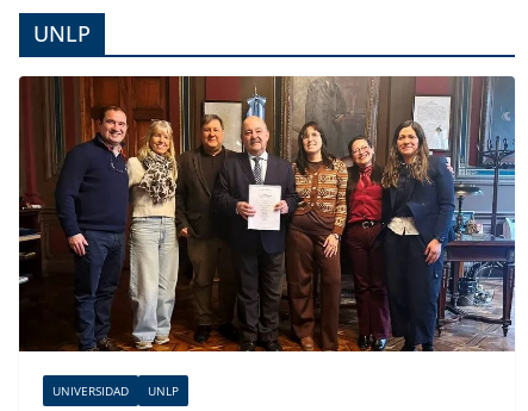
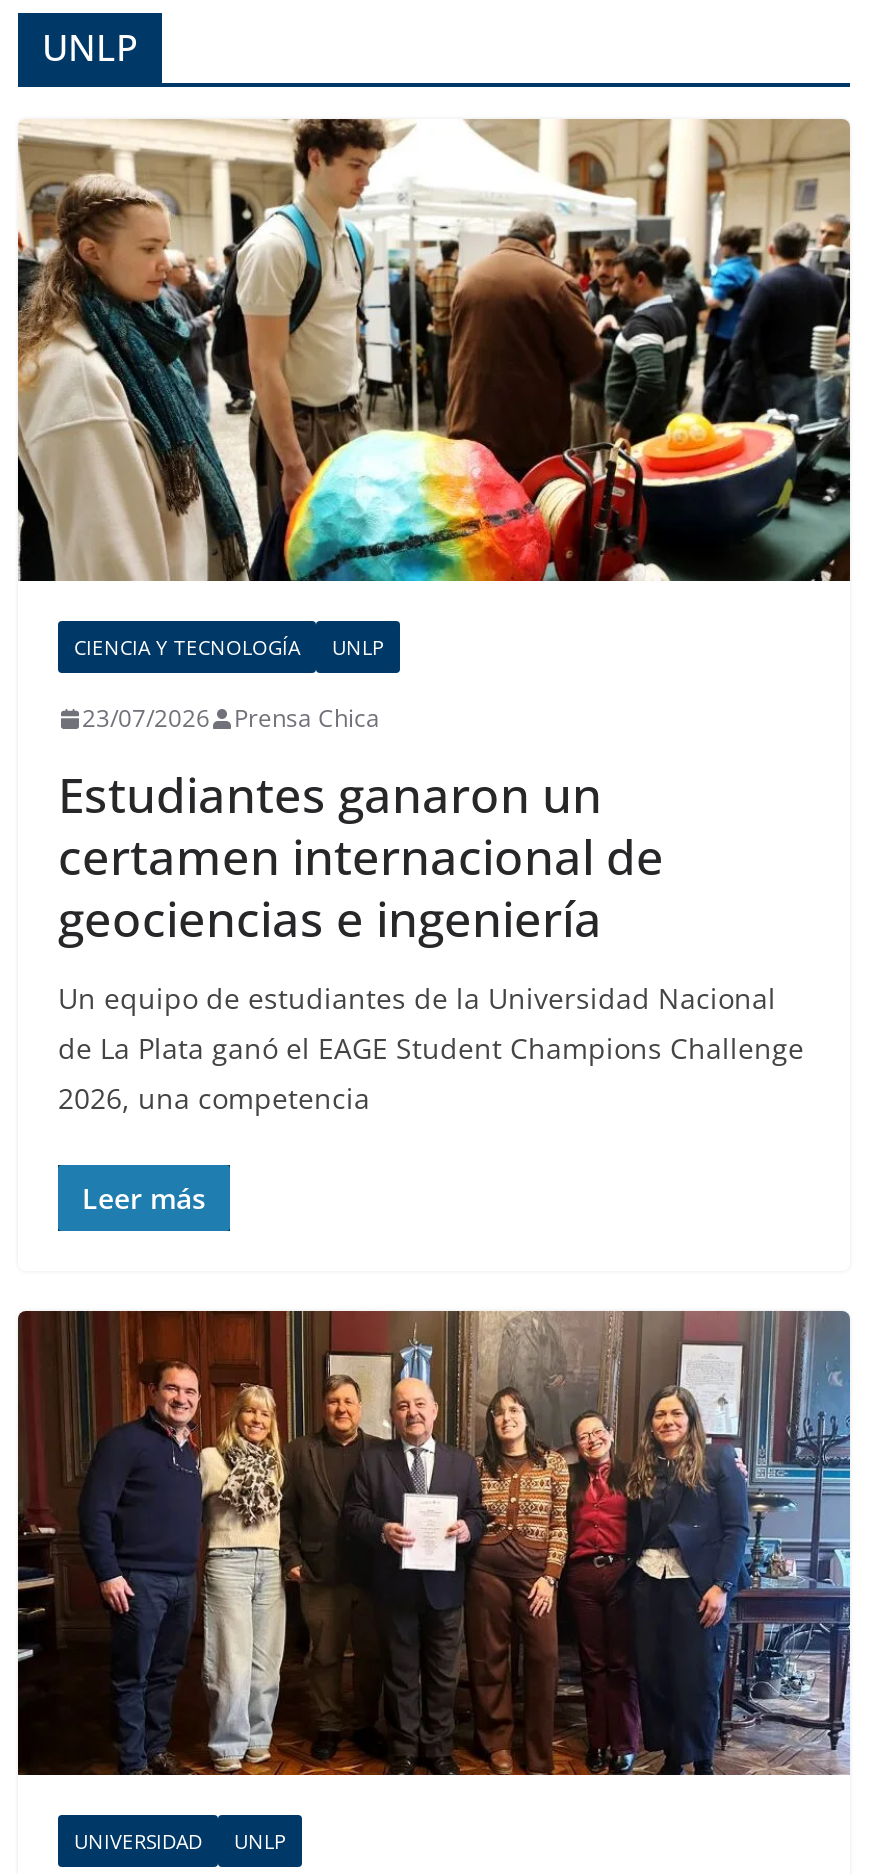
+ [image]
+ CIENCIA Y TECNOLOGÍA
+ UNLP
+ 23/07/2026
+ Prensa Chica
+ Estudiantes ganaron un
+ certamen internacional de
+ geociencias e ingeniería
+ Un equipo de estudiantes de la Universidad Nacional
+ de La Plata ganó el EAGE Student Champions Challenge
+ 2026, una competencia
+ Leer más
